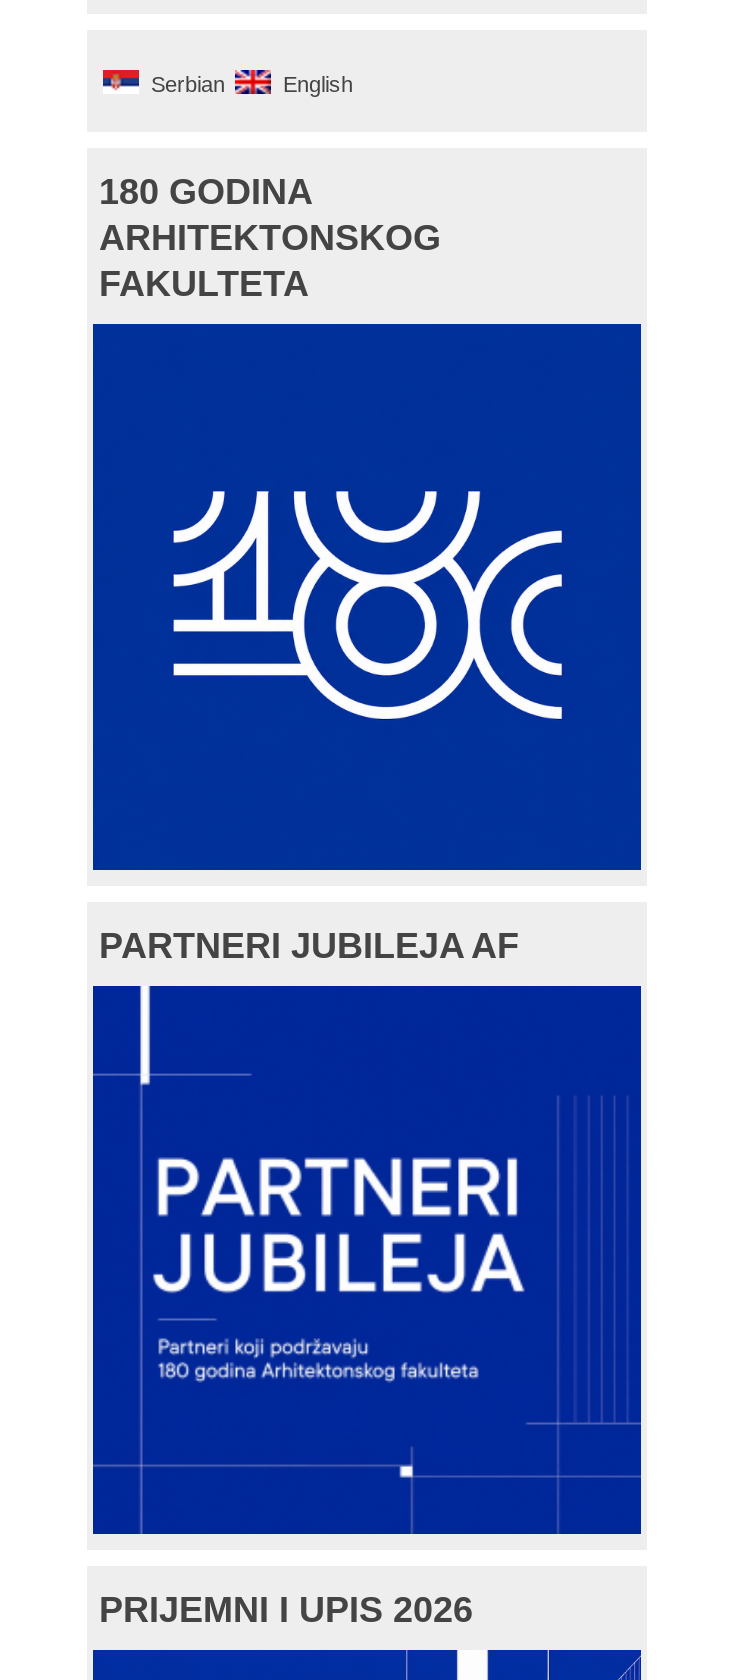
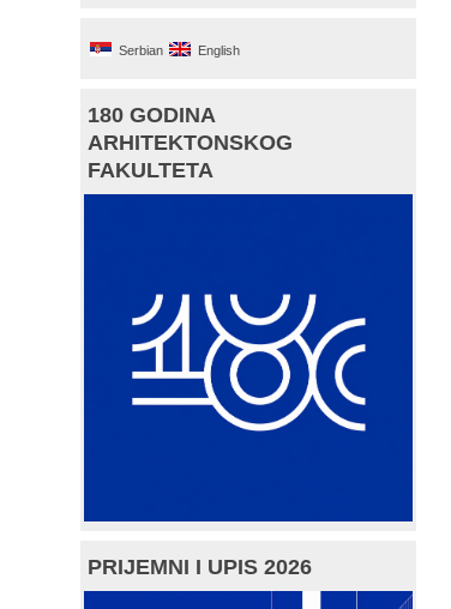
- PARTNERI JUBILEJA AF

- [image]
